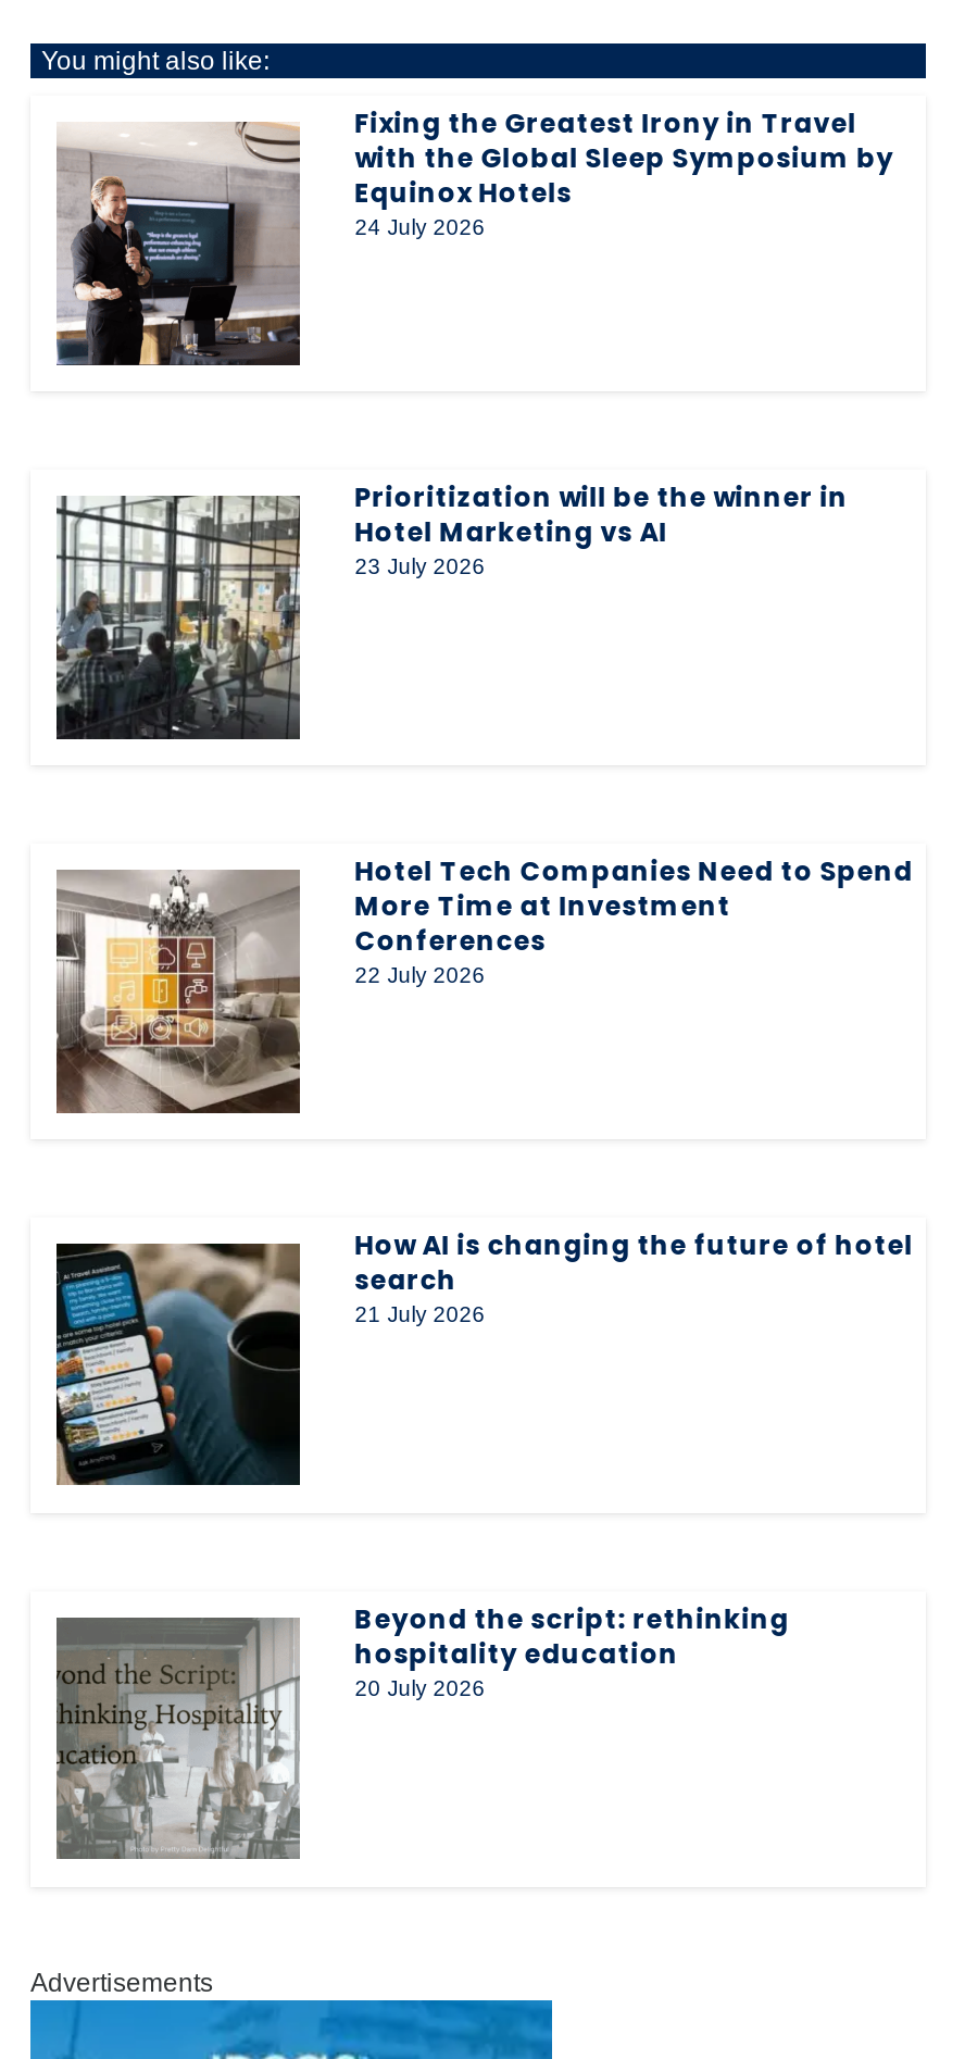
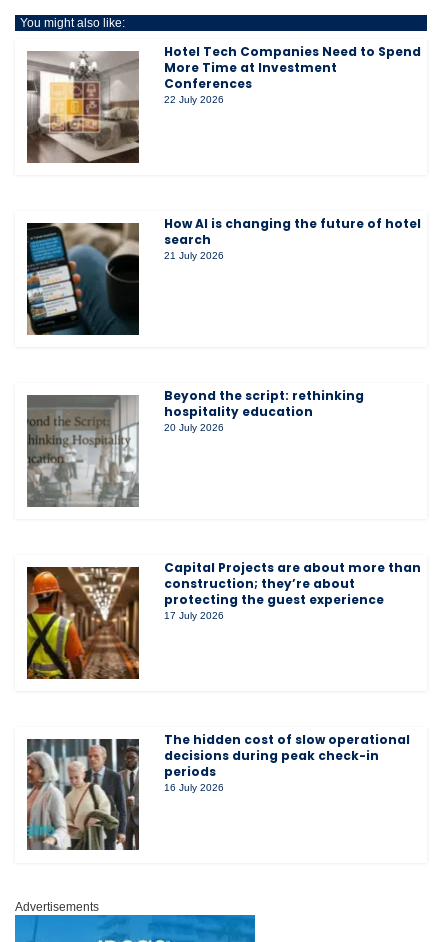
- [image]
- Fixing the Greatest Irony in Travel
- with the Global Sleep Symposium by
- Equinox Hotels
- 24 July 2026

- [image]
- Prioritization will be the winner in
- Hotel Marketing vs AI
- 23 July 2026

moved up: [image] | Hotel Tech Companies Need to Spend | More Time at Investment | ... | hospitality education | 20 July 2026

moved up: [image]

+ [image]
+ Capital Projects are about more than
+ construction; they’re about
+ protecting the guest experience
+ 17 July 2026

+ [image]
+ The hidden cost of slow operational
+ decisions during peak check-in
+ periods
+ 16 July 2026
